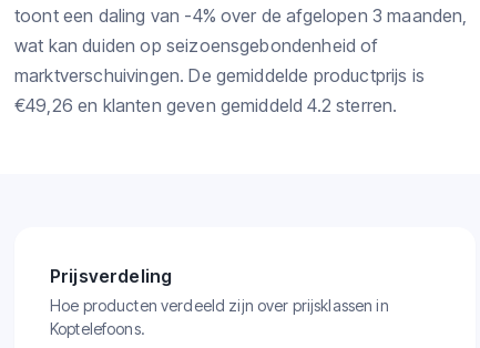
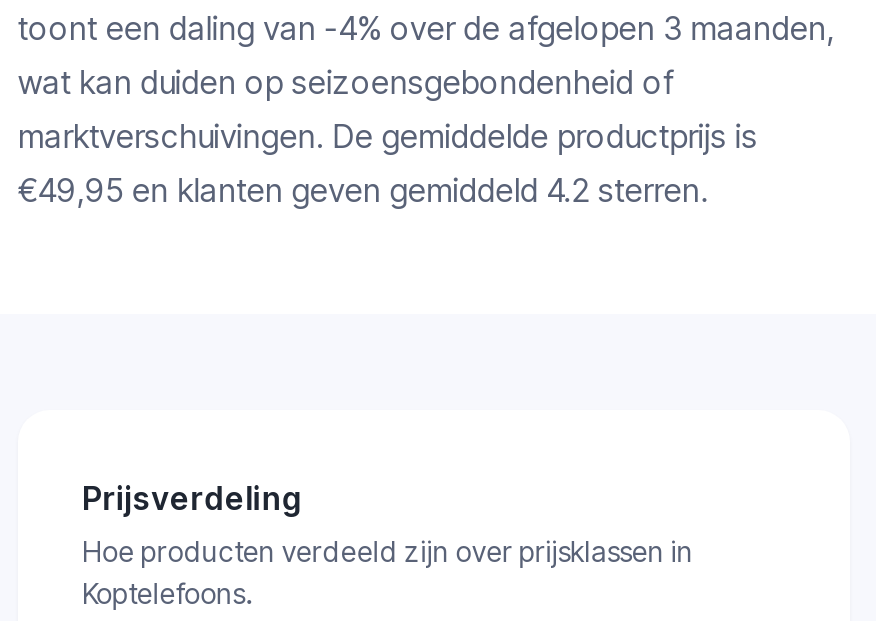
- €49,26 en klanten geven gemiddeld 4.2 sterren.
+ €49,95 en klanten geven gemiddeld 4.2 sterren.
